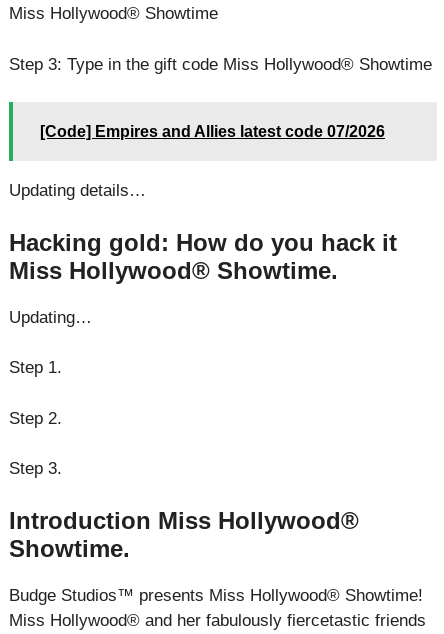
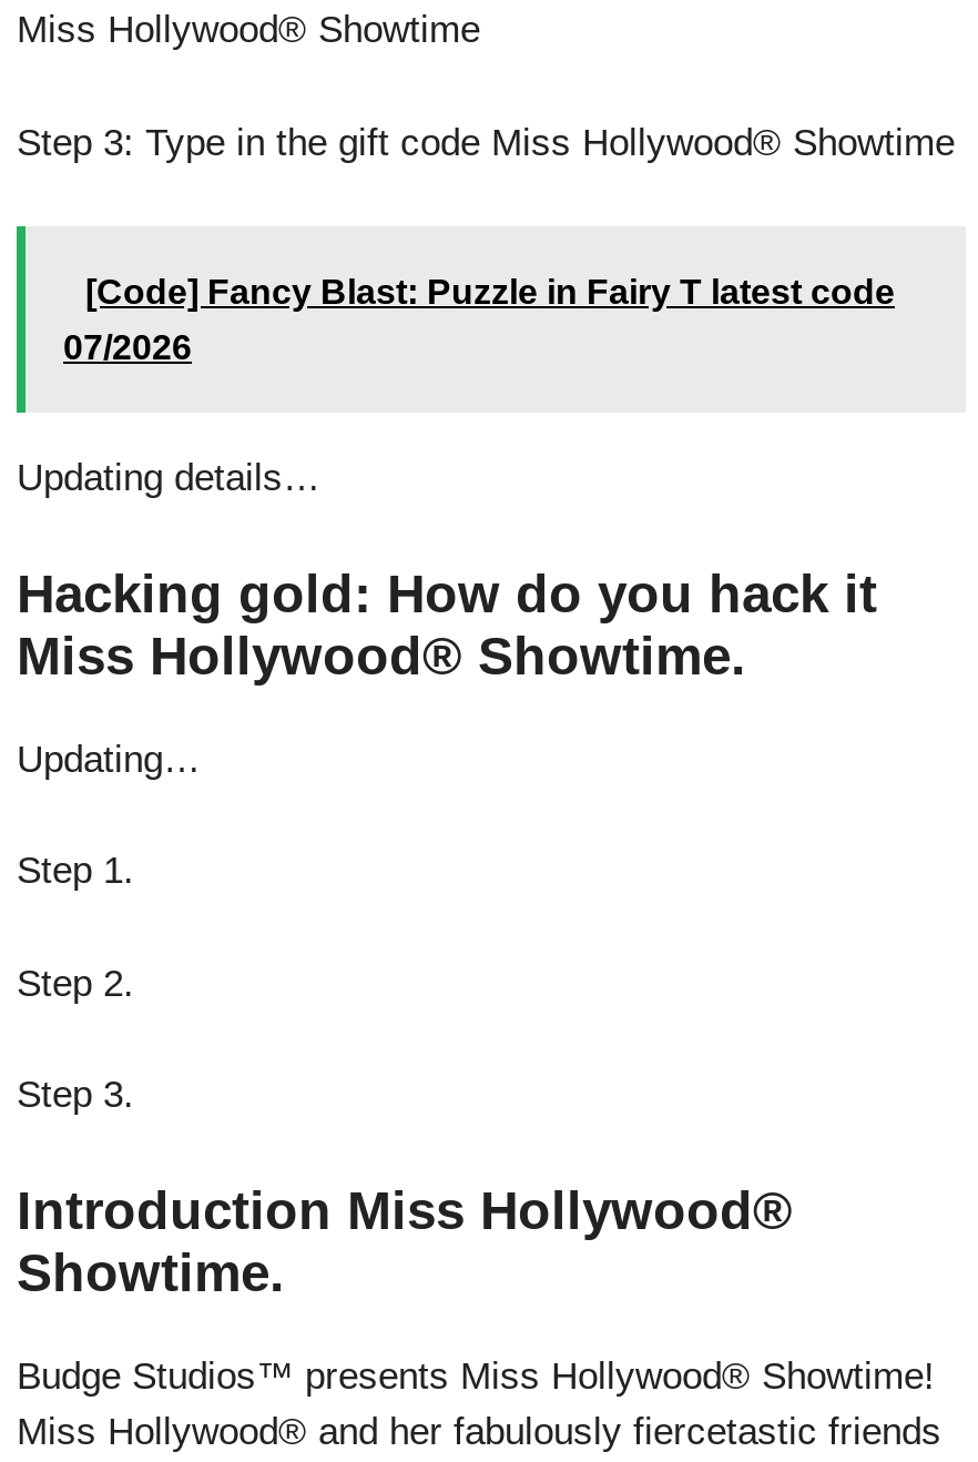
- [Code] Empires and Allies latest code 07/2026
+ [Code] Fancy Blast: Puzzle in Fairy T latest code
+ 07/2026
